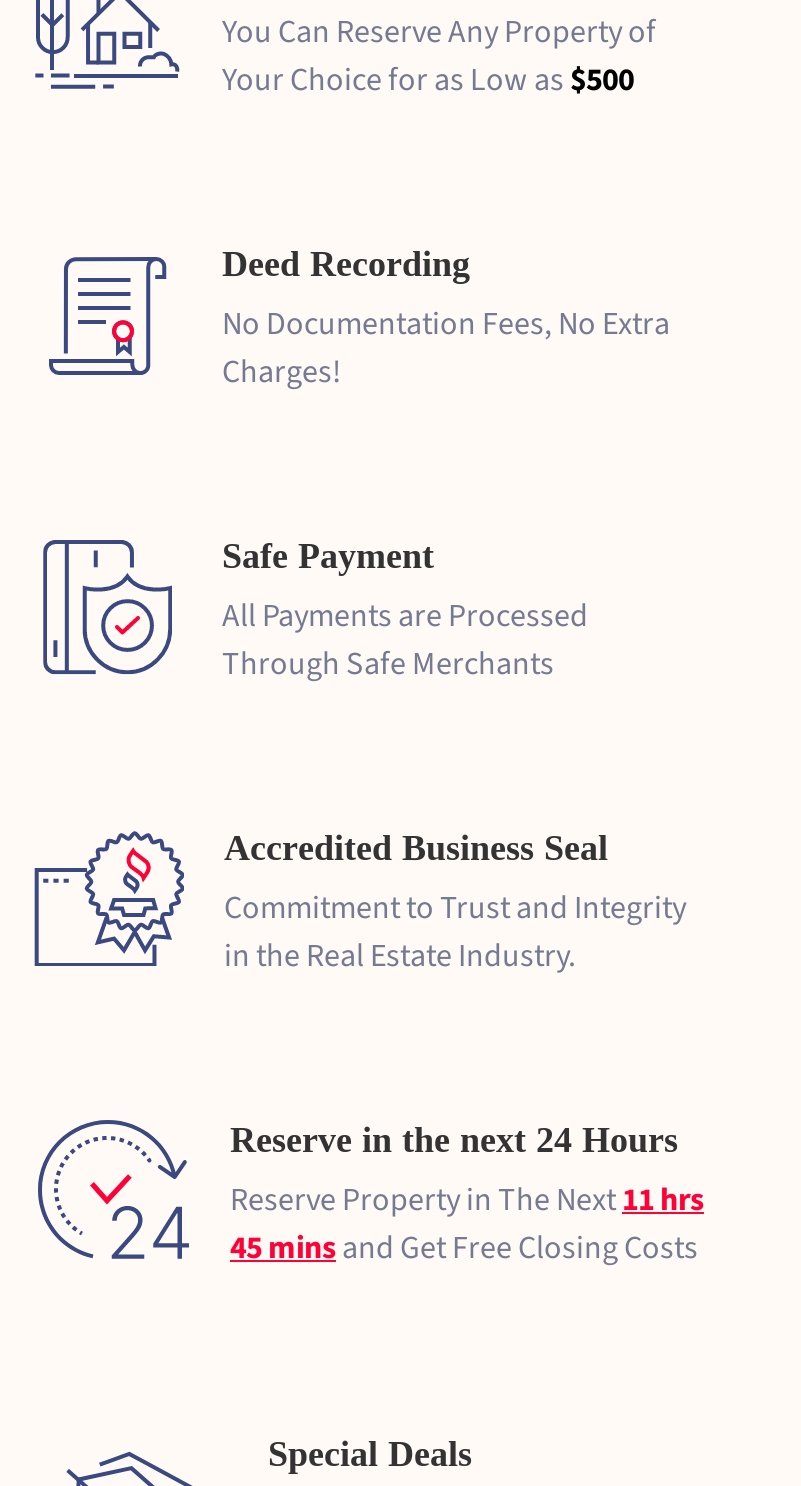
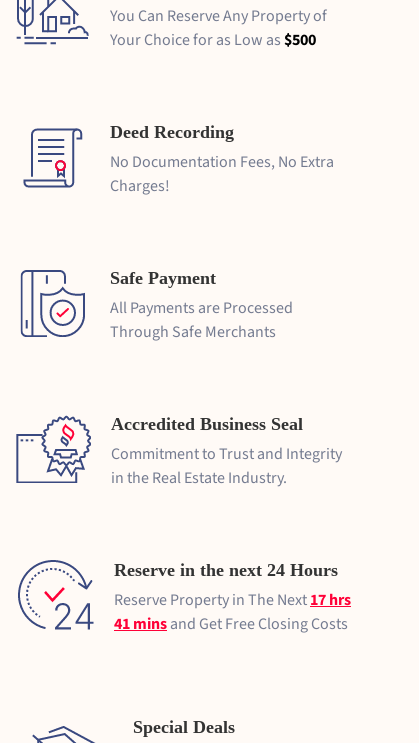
- Reserve Property in The Next 11 hrs
+ Reserve Property in The Next 17 hrs

- 45 mins and Get Free Closing Costs
+ 41 mins and Get Free Closing Costs
